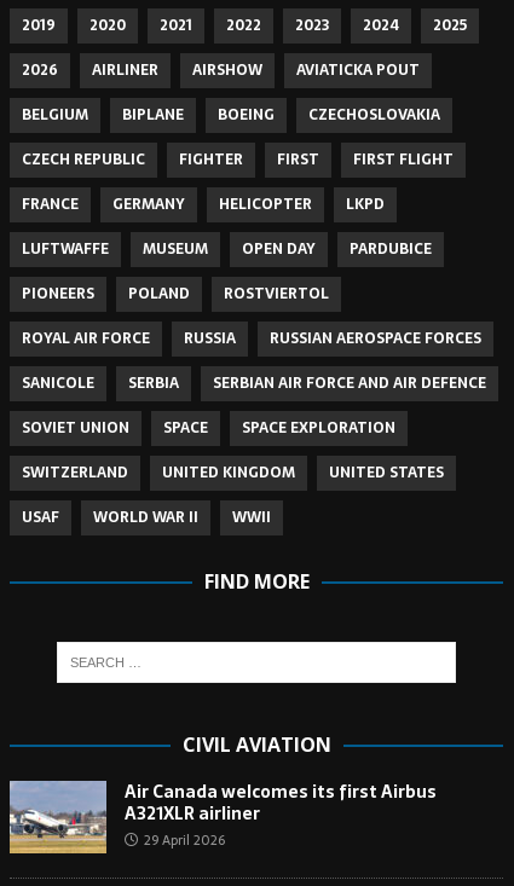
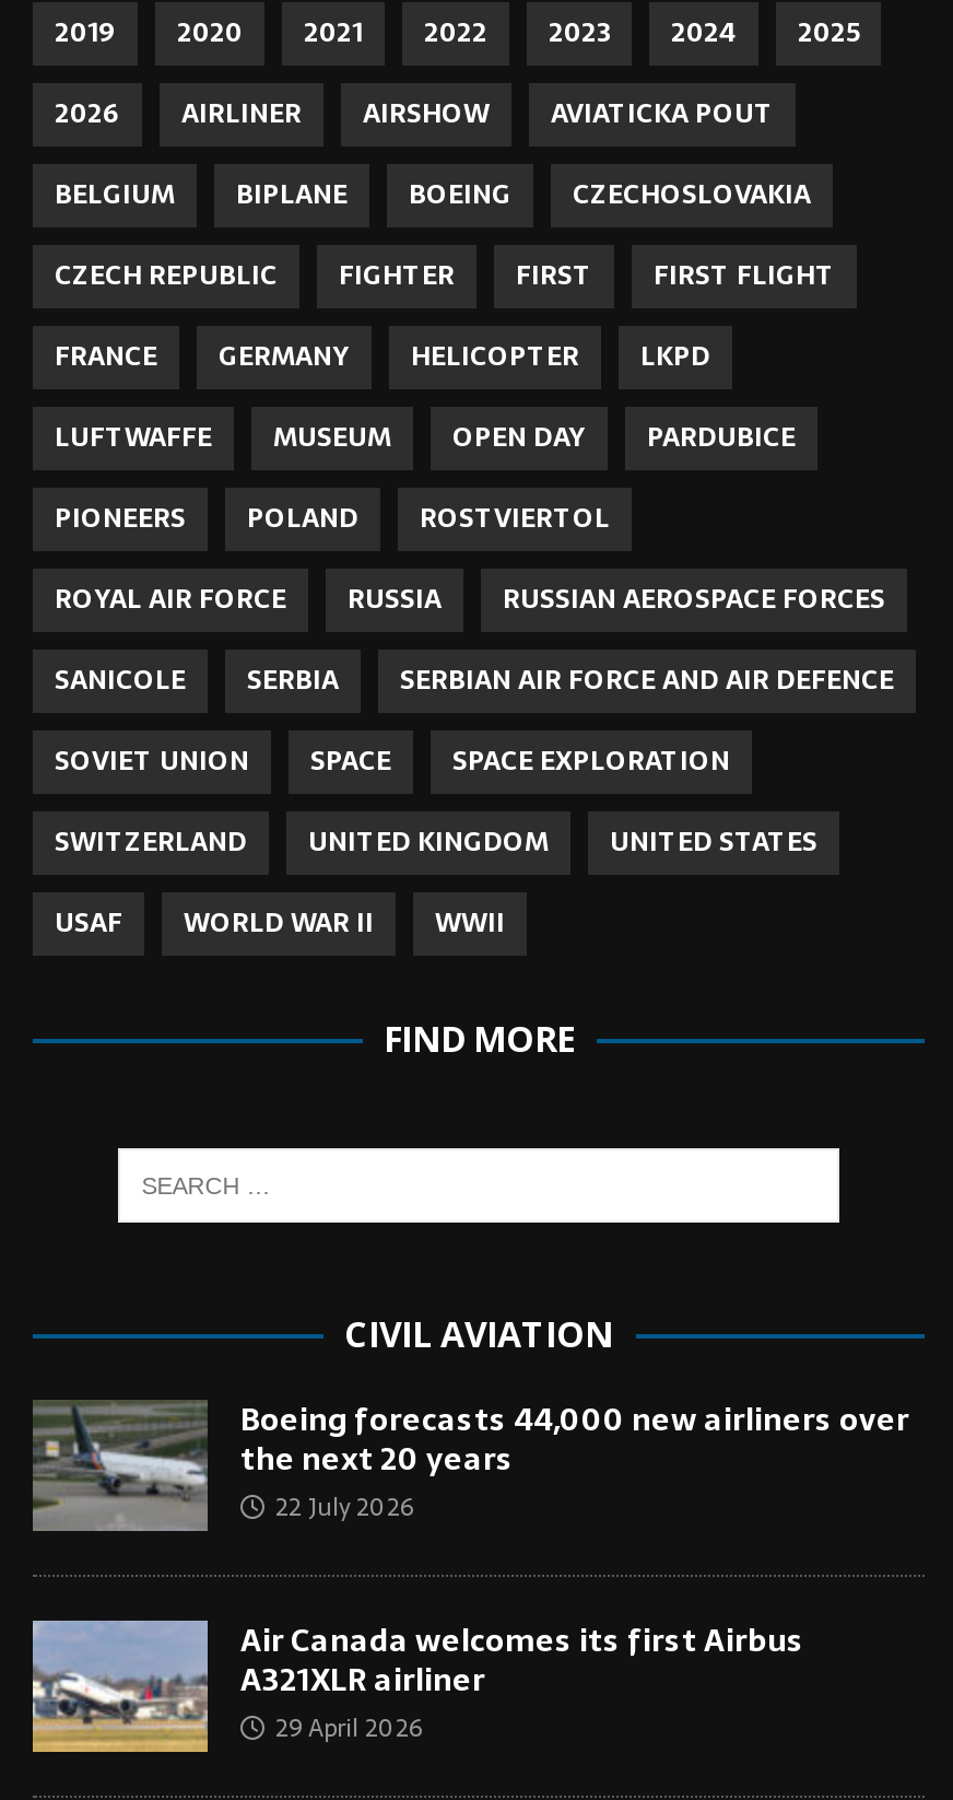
+ [image]
+ Boeing forecasts 44,000 new airliners over
+ the next 20 years
+ 22 July 2026
